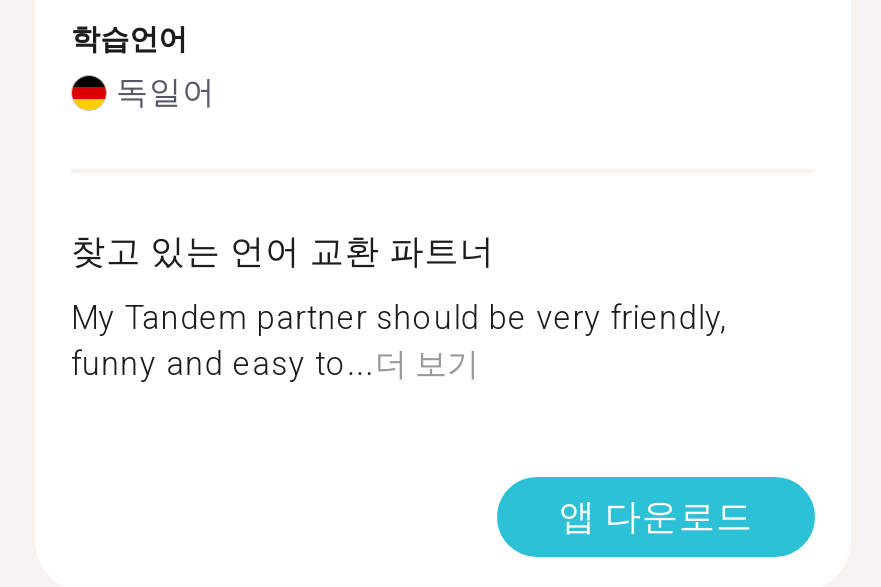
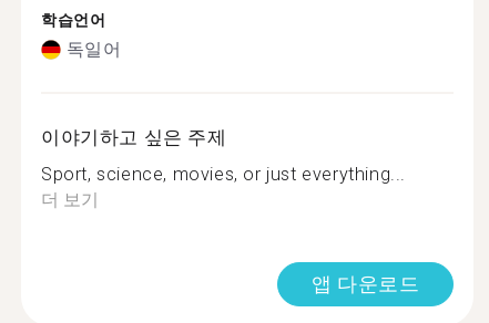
- 찾고 있는 언어 교환 파트너
+ 이야기하고 싶은 주제

- My Tandem partner should be very friendly,
- funny and easy to... 더 보기
+ Sport, science, movies, or just everything...
+ 더 보기
